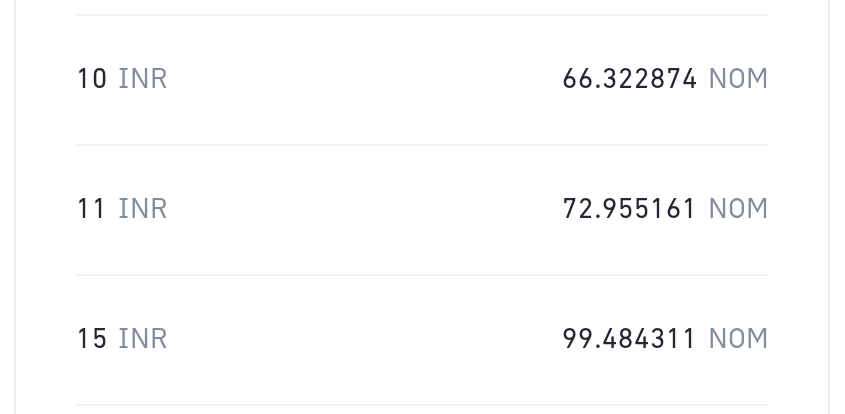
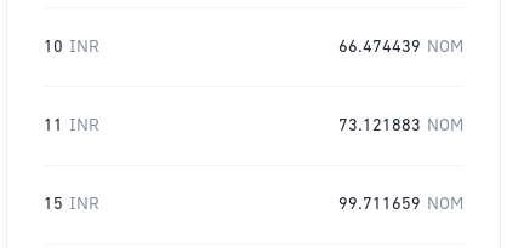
- 66.322874 NOM
+ 66.474439 NOM

- 72.955161 NOM
+ 73.121883 NOM

- 99.484311 NOM
+ 99.711659 NOM
